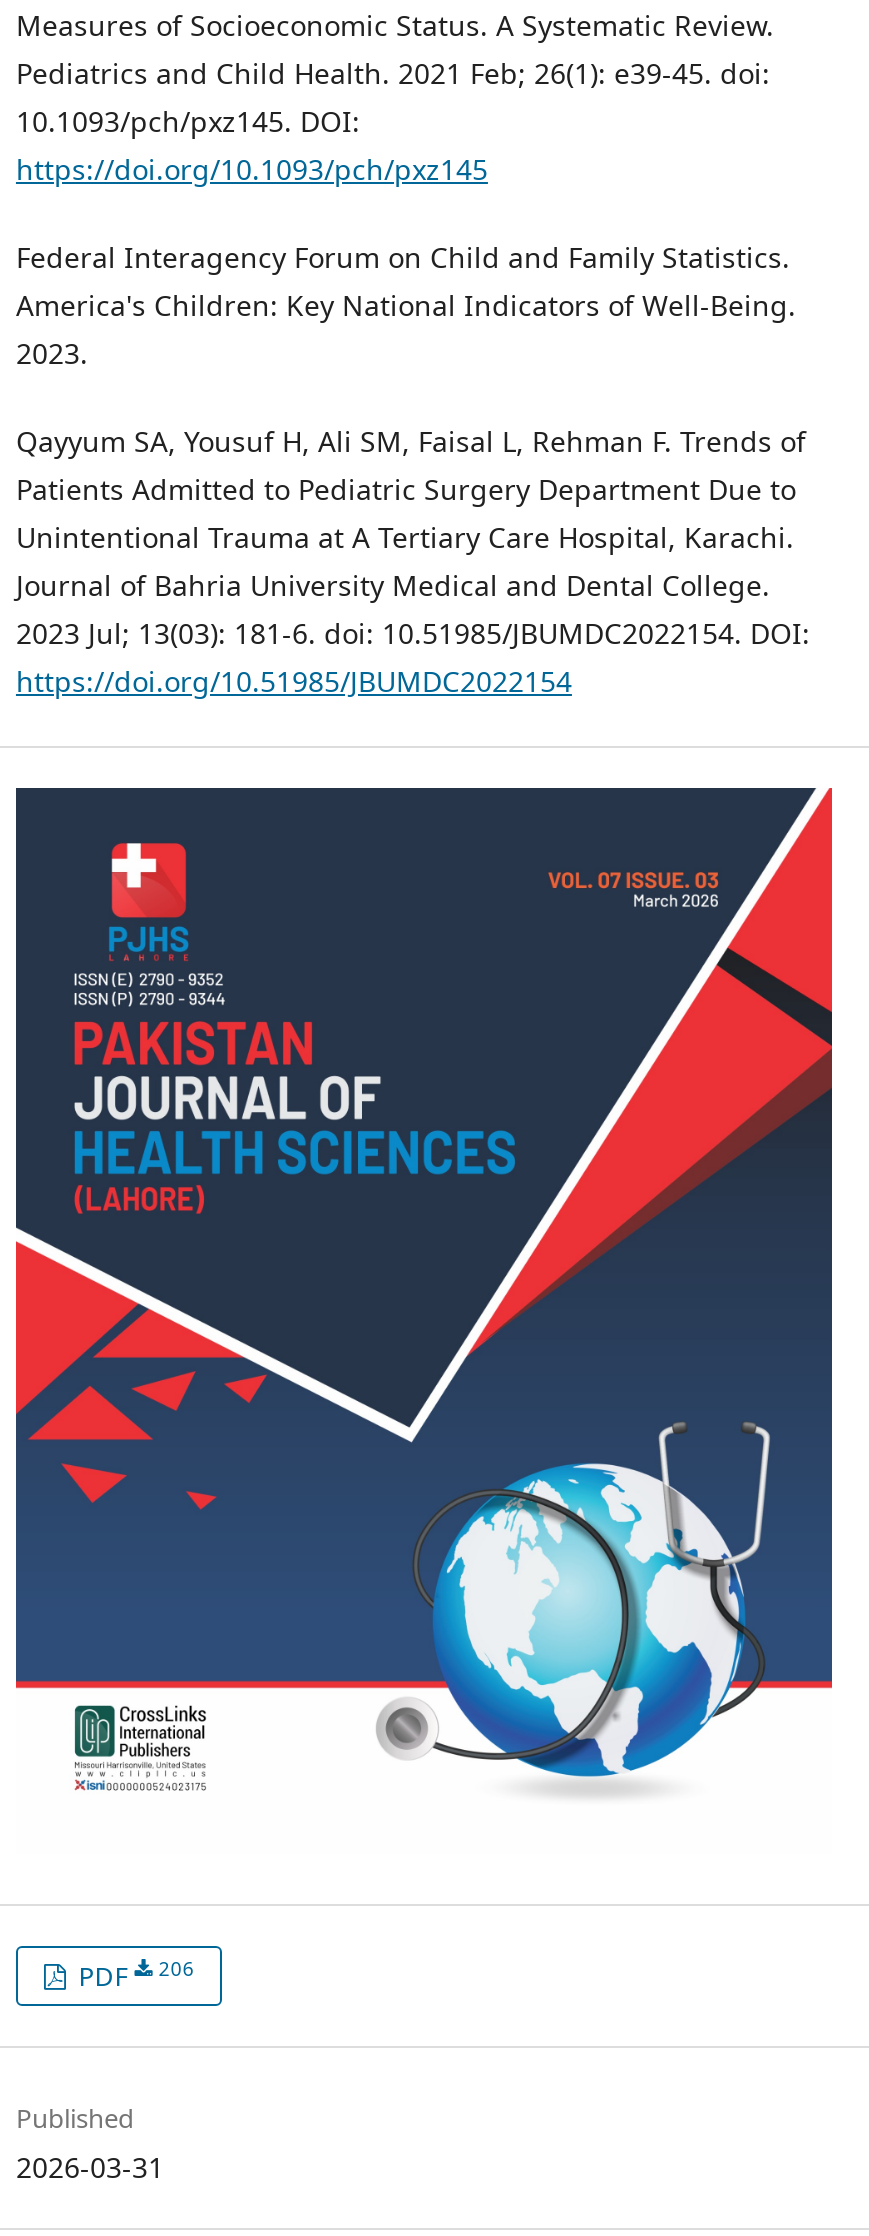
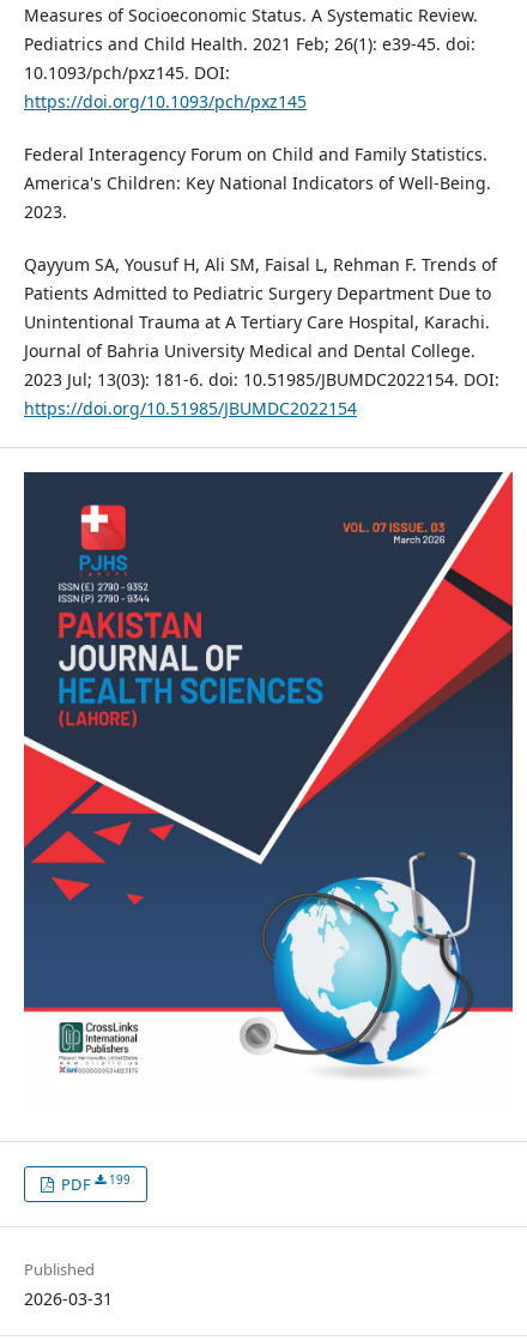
- PDF 206
+ PDF 199
